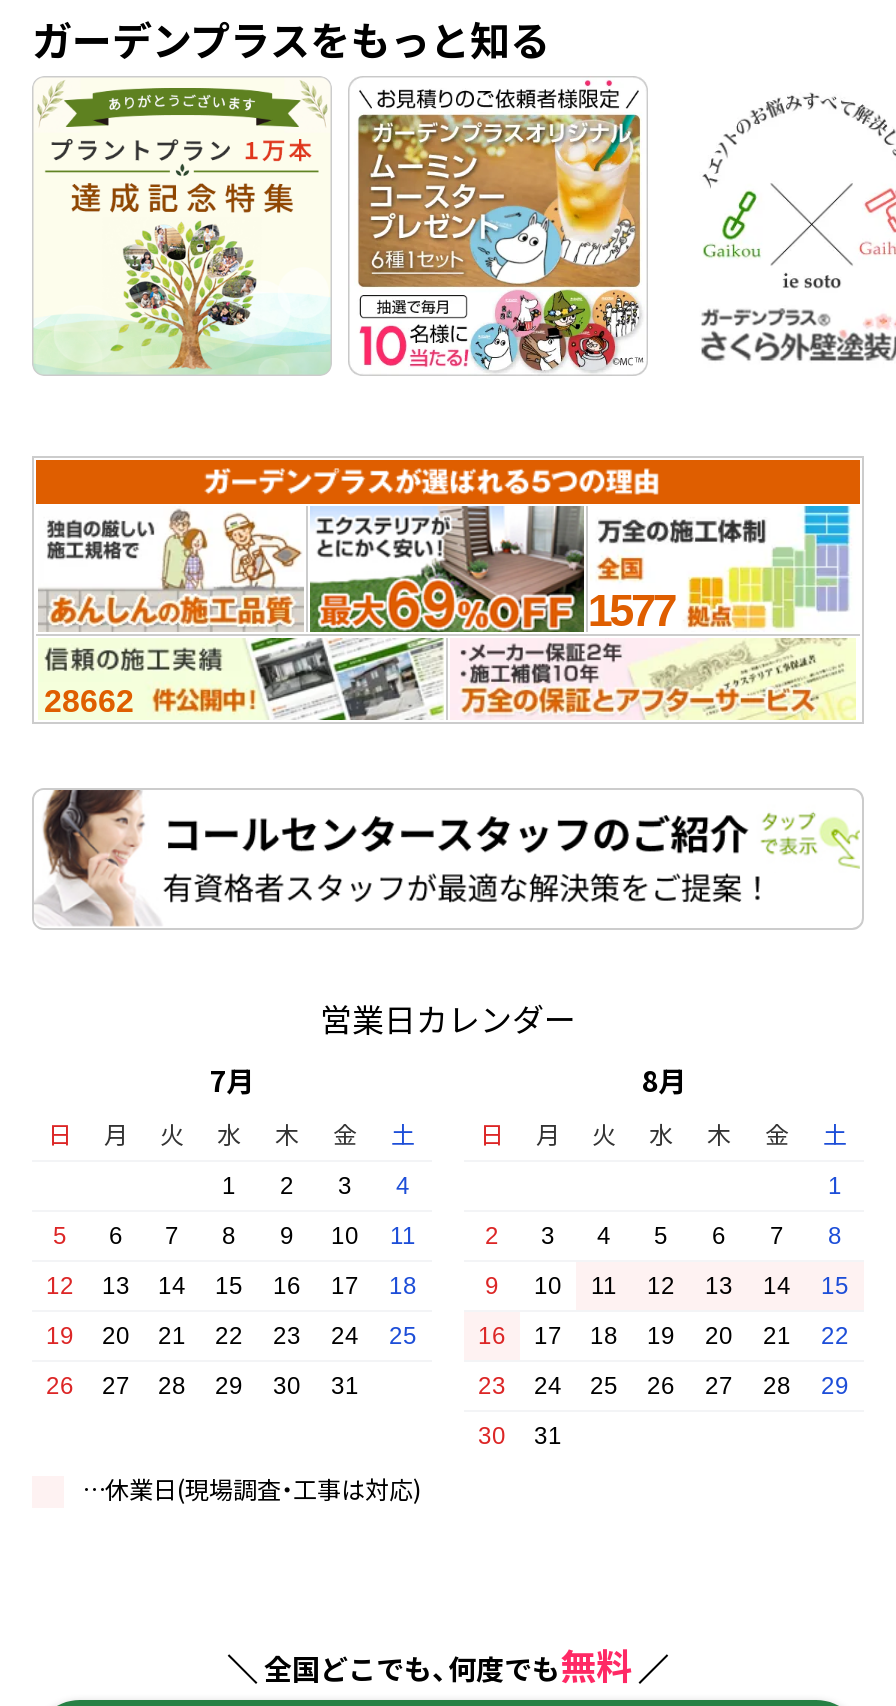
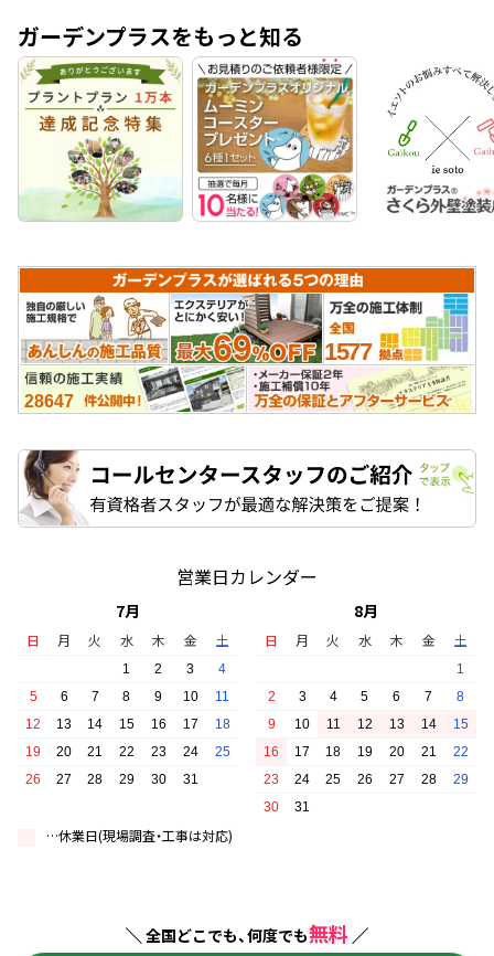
- 28662
+ 28647
